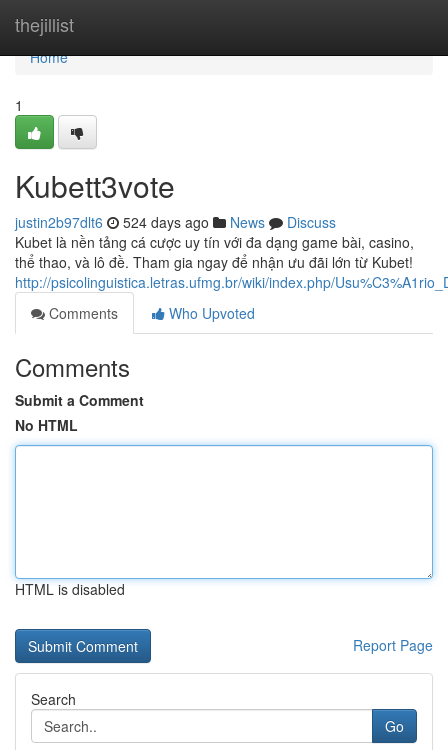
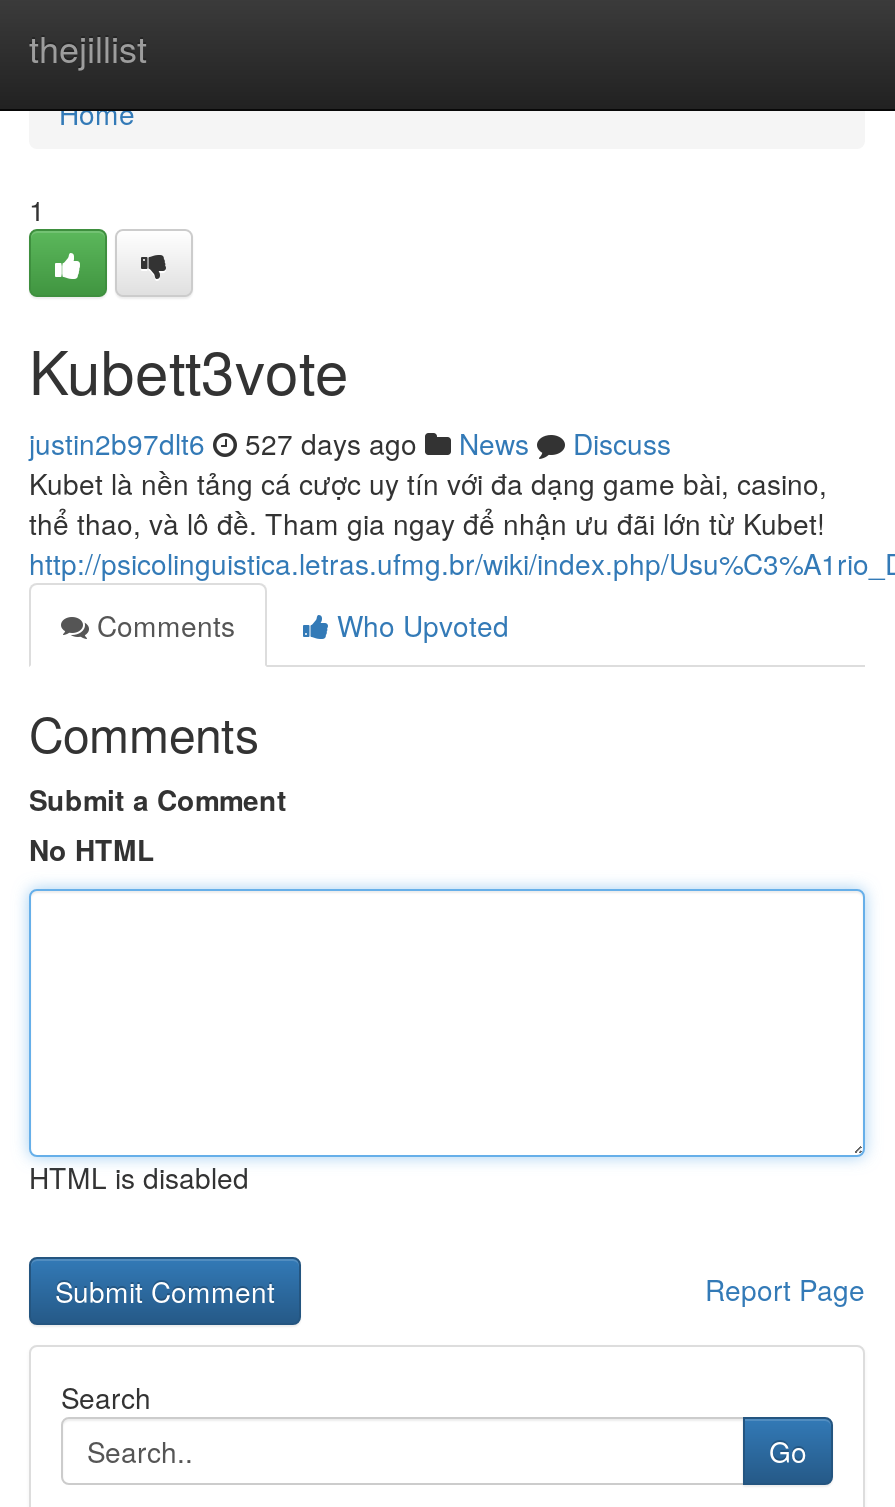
- justin2b97dlt6 524 days ago News Discuss
+ justin2b97dlt6 527 days ago News Discuss
